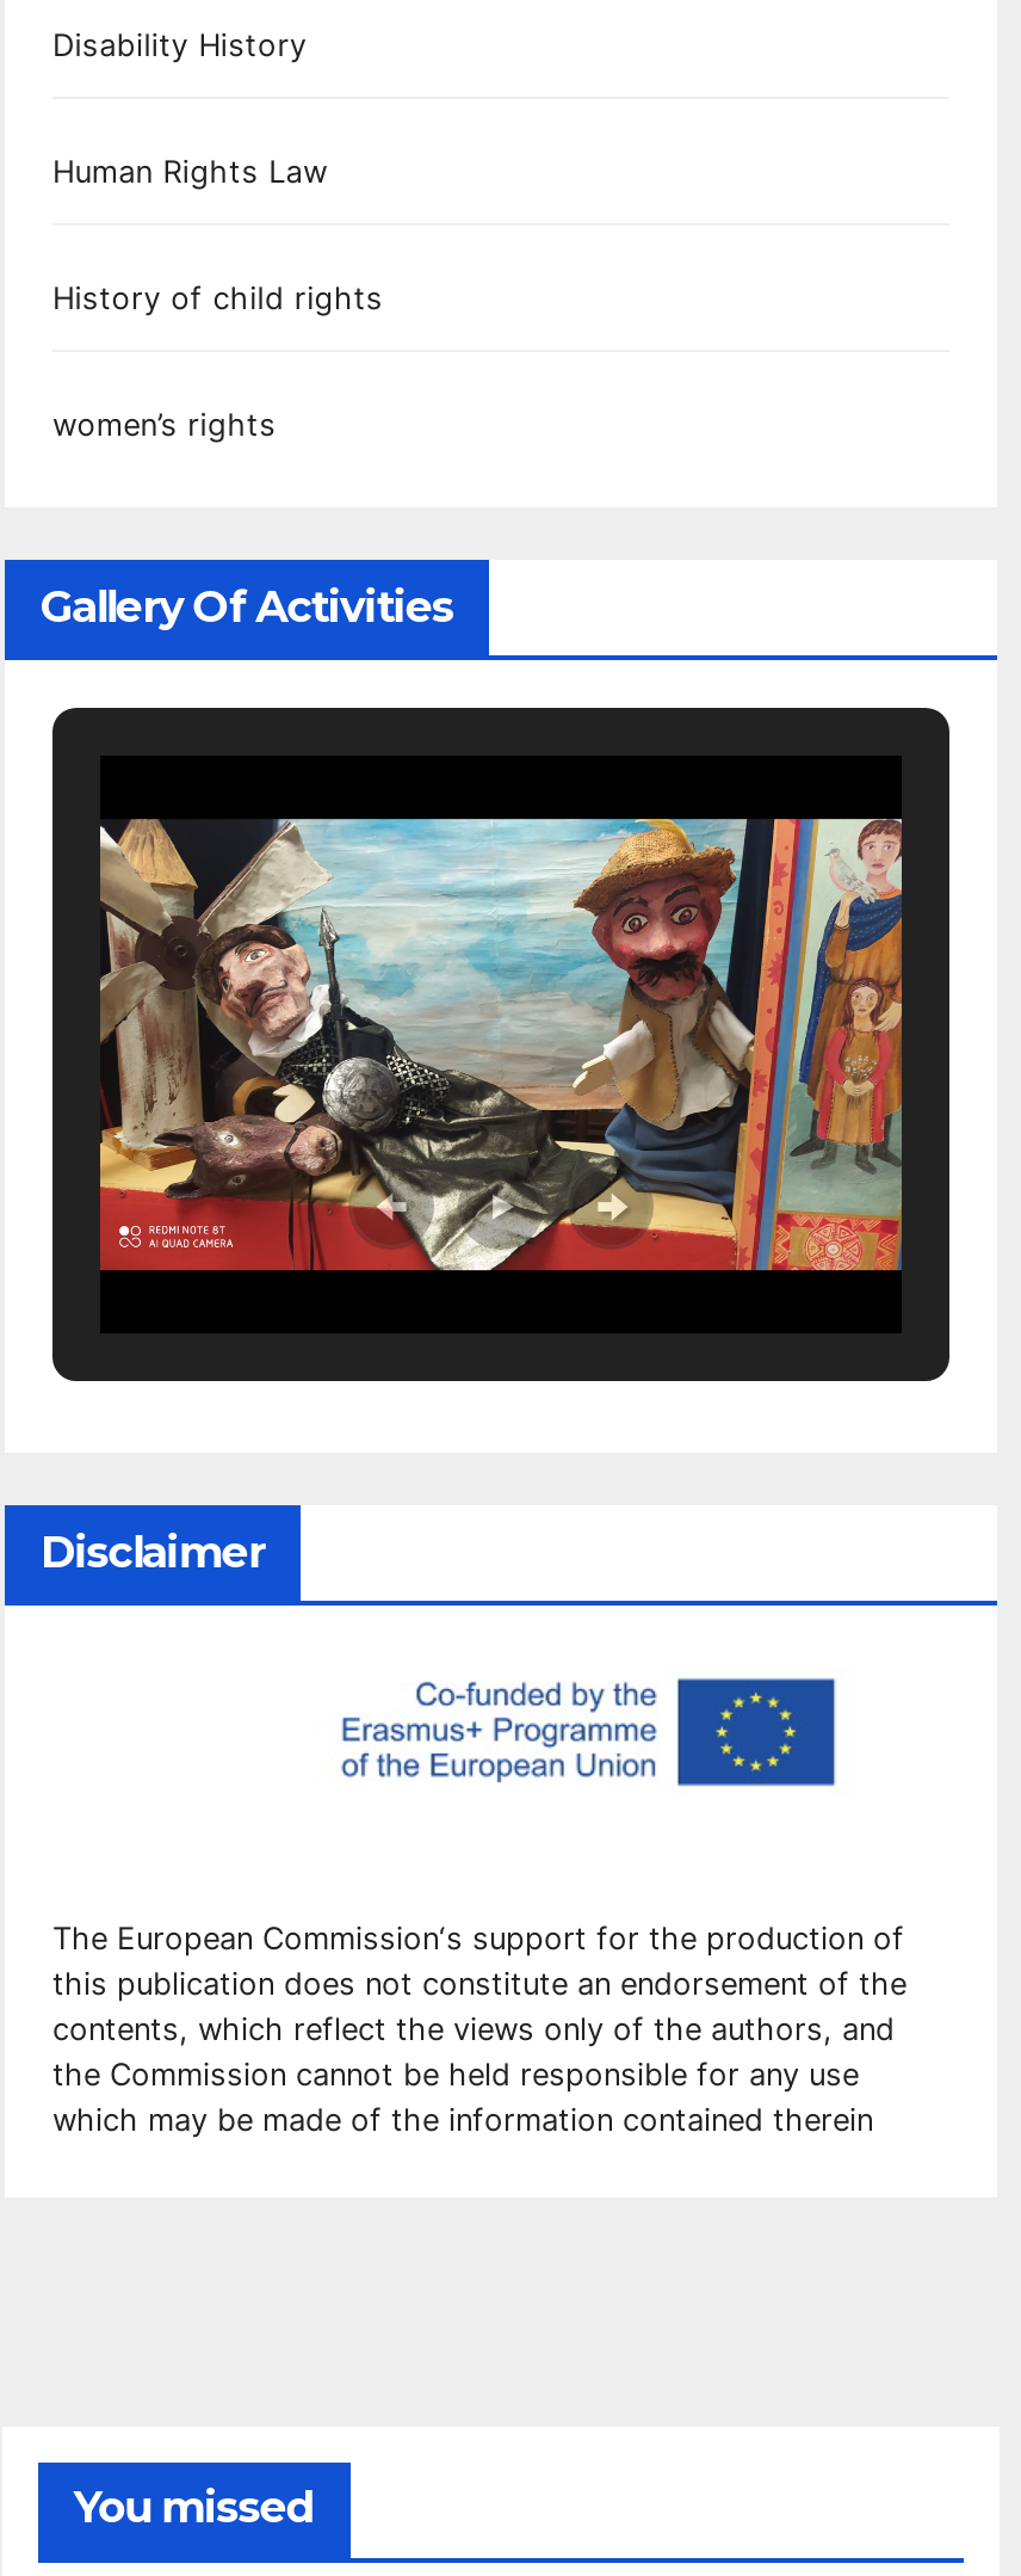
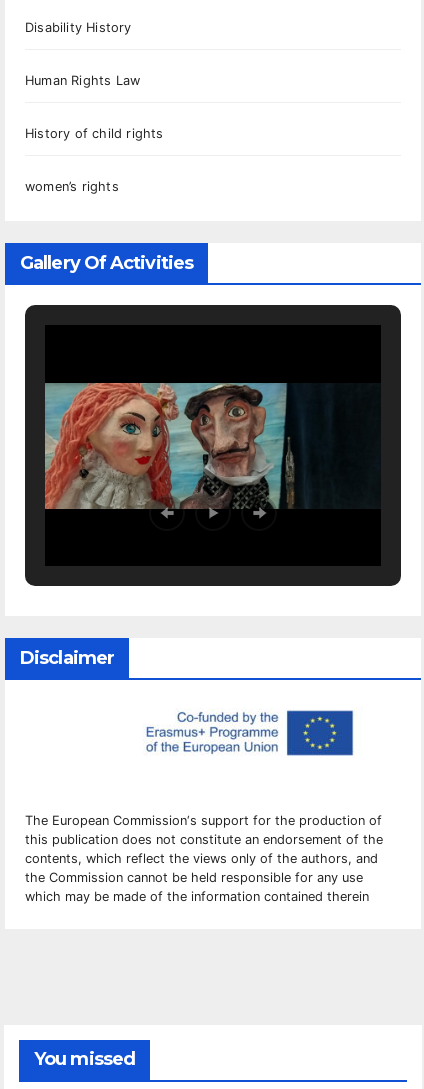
- [image]
+ [image]
